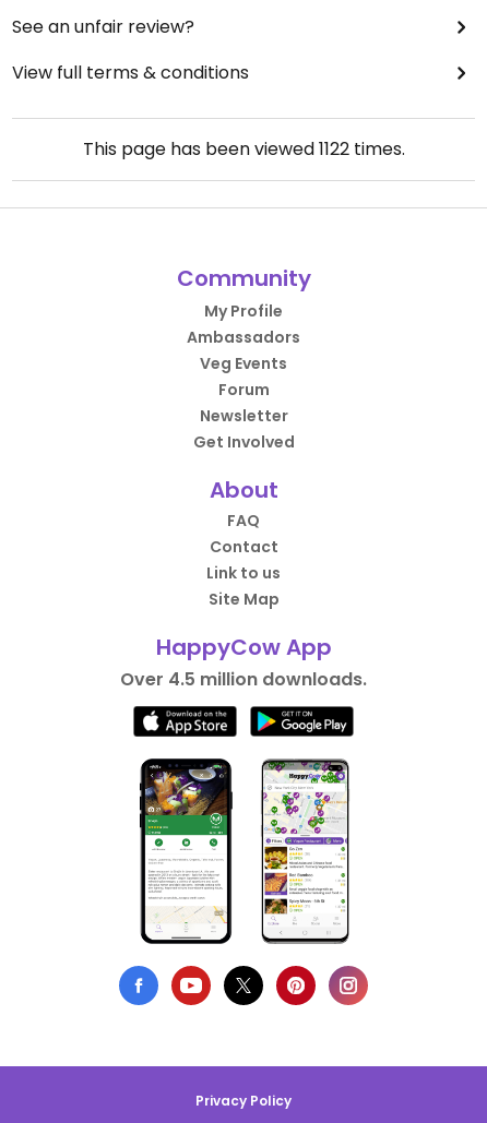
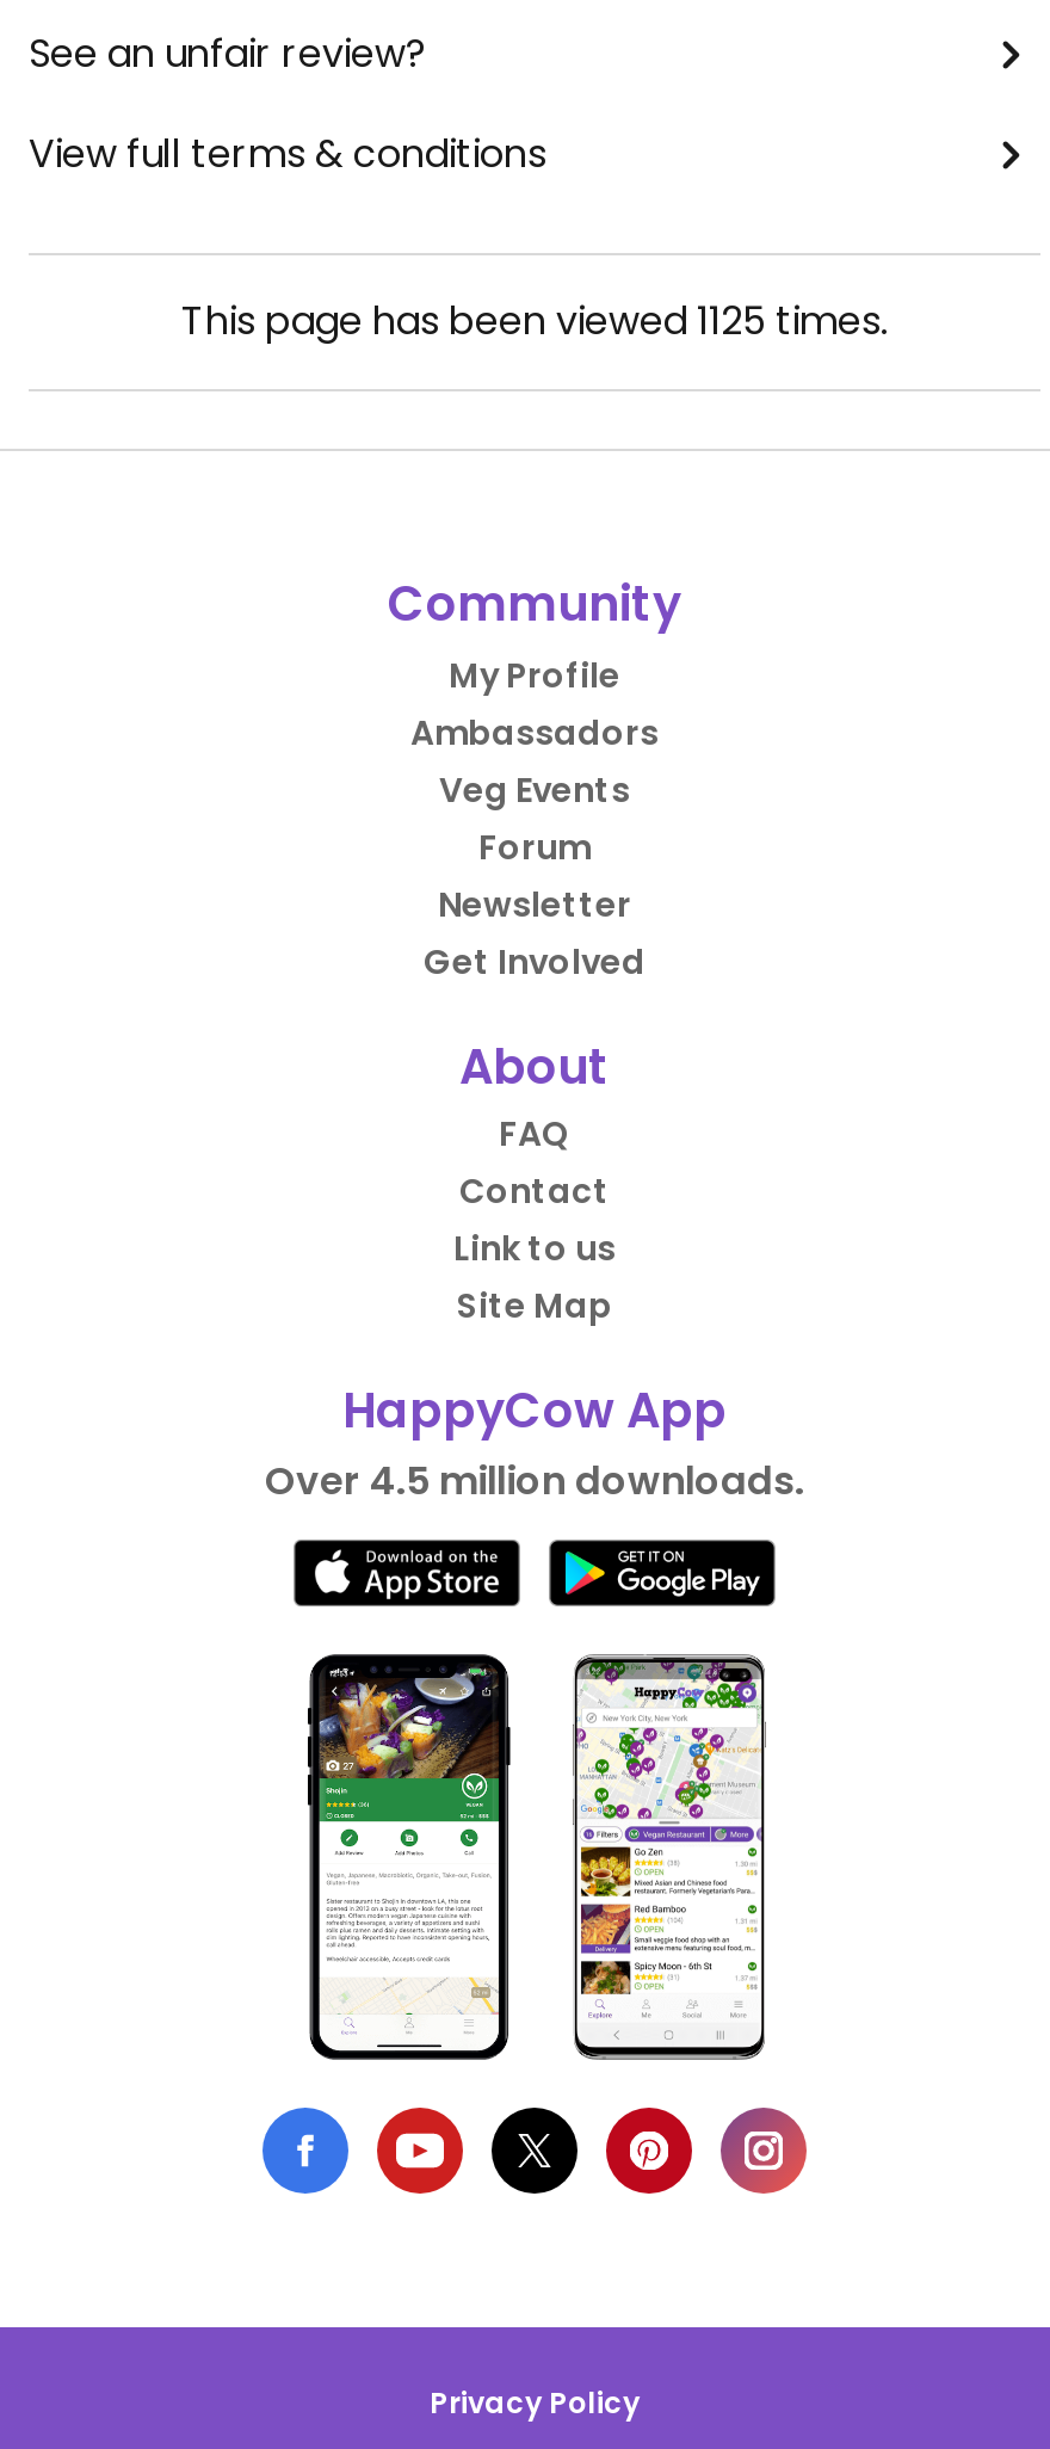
- This page has been viewed 1122 times.
+ This page has been viewed 1125 times.
